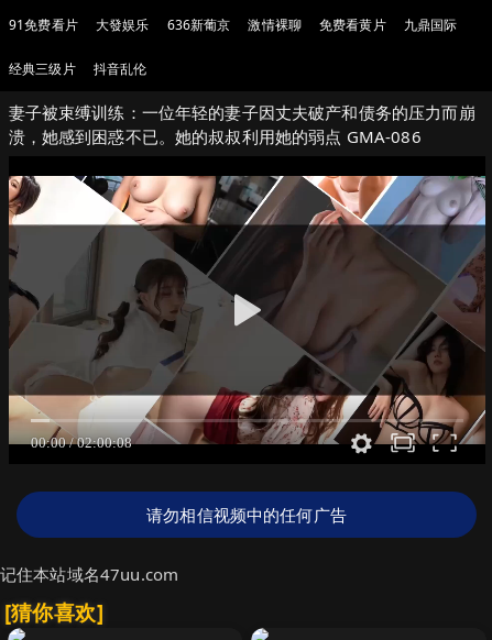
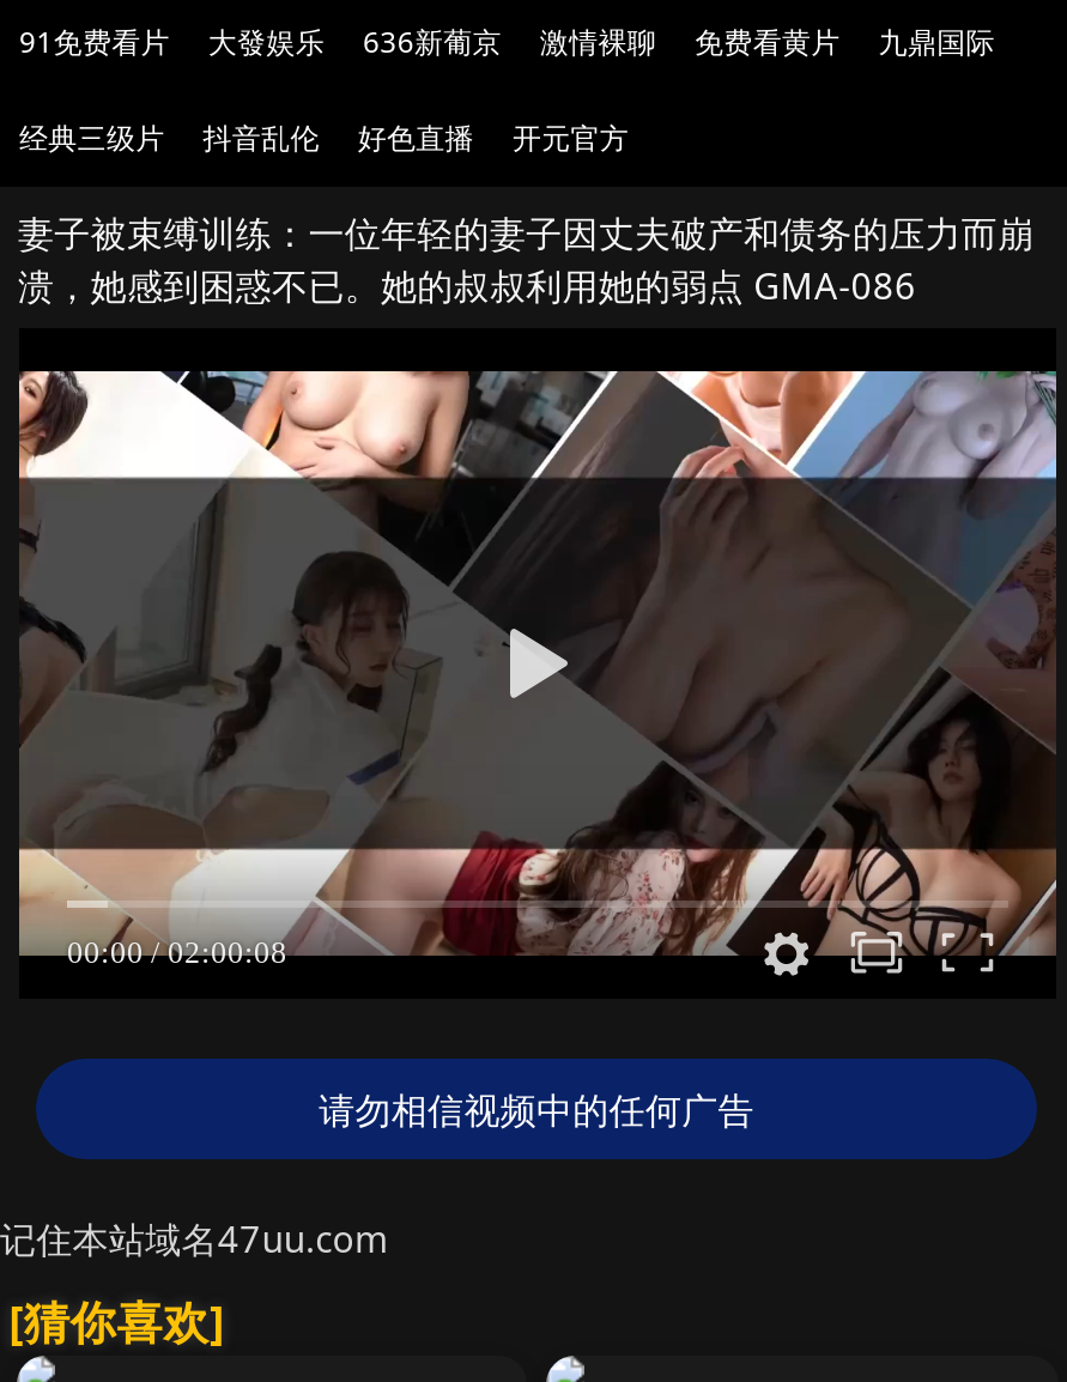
+ 好色直播
+ 开元官方
